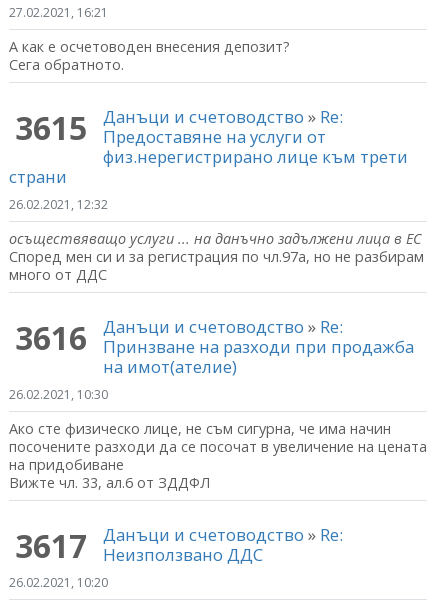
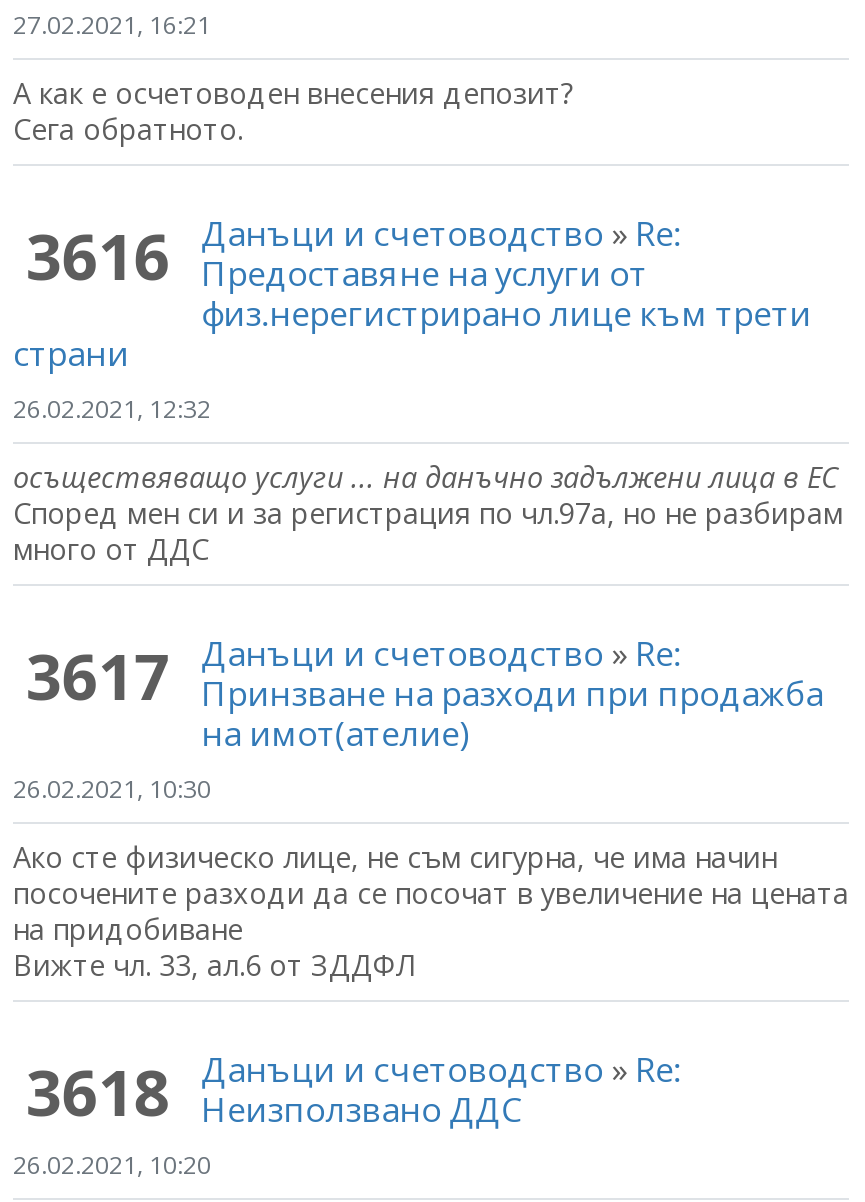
- 3615 Данъци и счетоводство» Re: Предоставяне на услуги от
+ 3616 Данъци и счетоводство» Re: Предоставяне на услуги от

- 3616 Данъци и счетоводство» Re: Принзване на разходи при продажба
+ 3617 Данъци и счетоводство» Re: Принзване на разходи при продажба

- 3617 Данъци и счетоводство» Re: Неизползвано ДДС
+ 3618 Данъци и счетоводство» Re: Неизползвано ДДС
